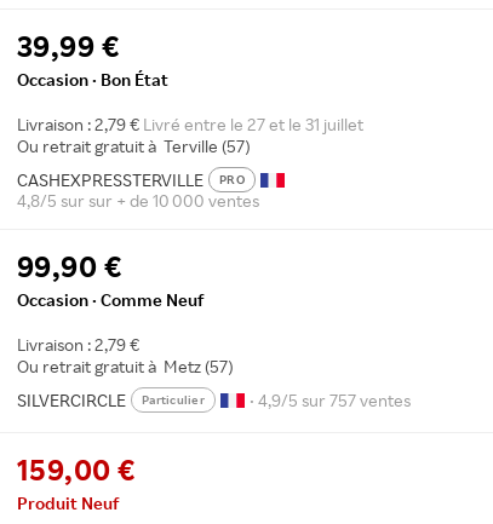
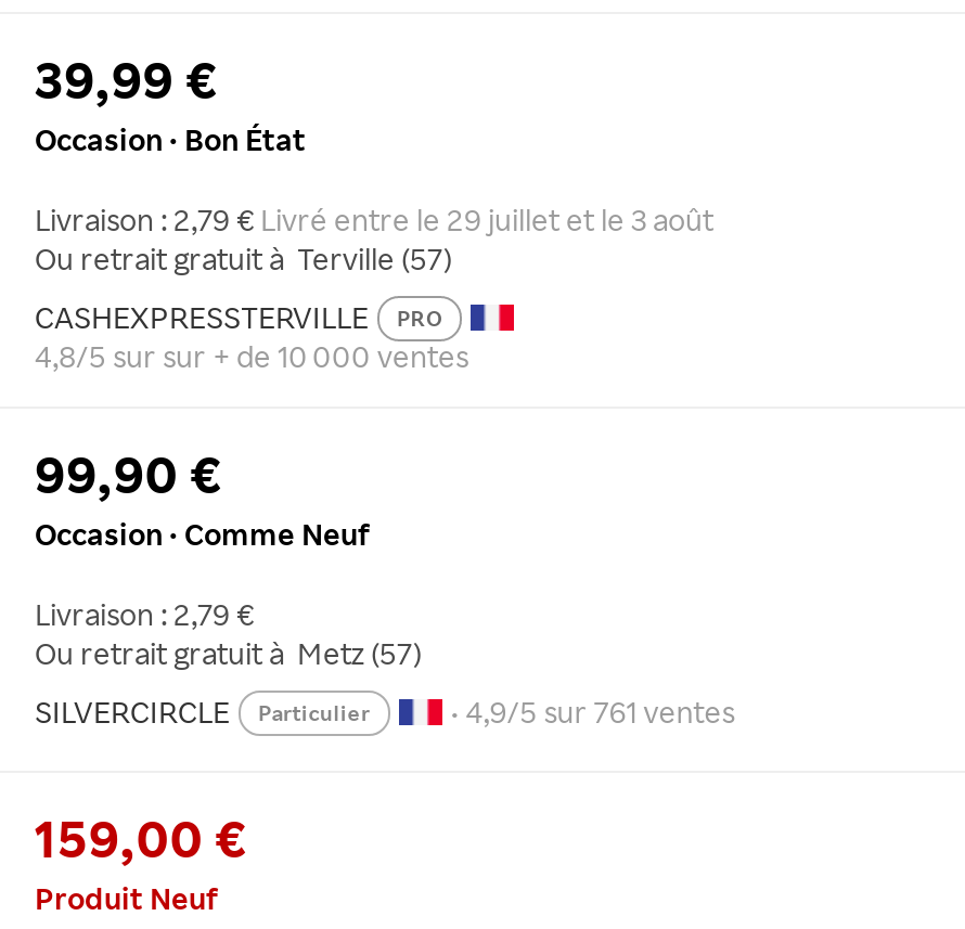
- Livraison : 2,79 €Livré entre le 27 et le 31 juillet
+ Livraison : 2,79 €Livré entre le 29 juillet et le 3 août

- • 4,9/5 sur 757 ventes
+ • 4,9/5 sur 761 ventes
